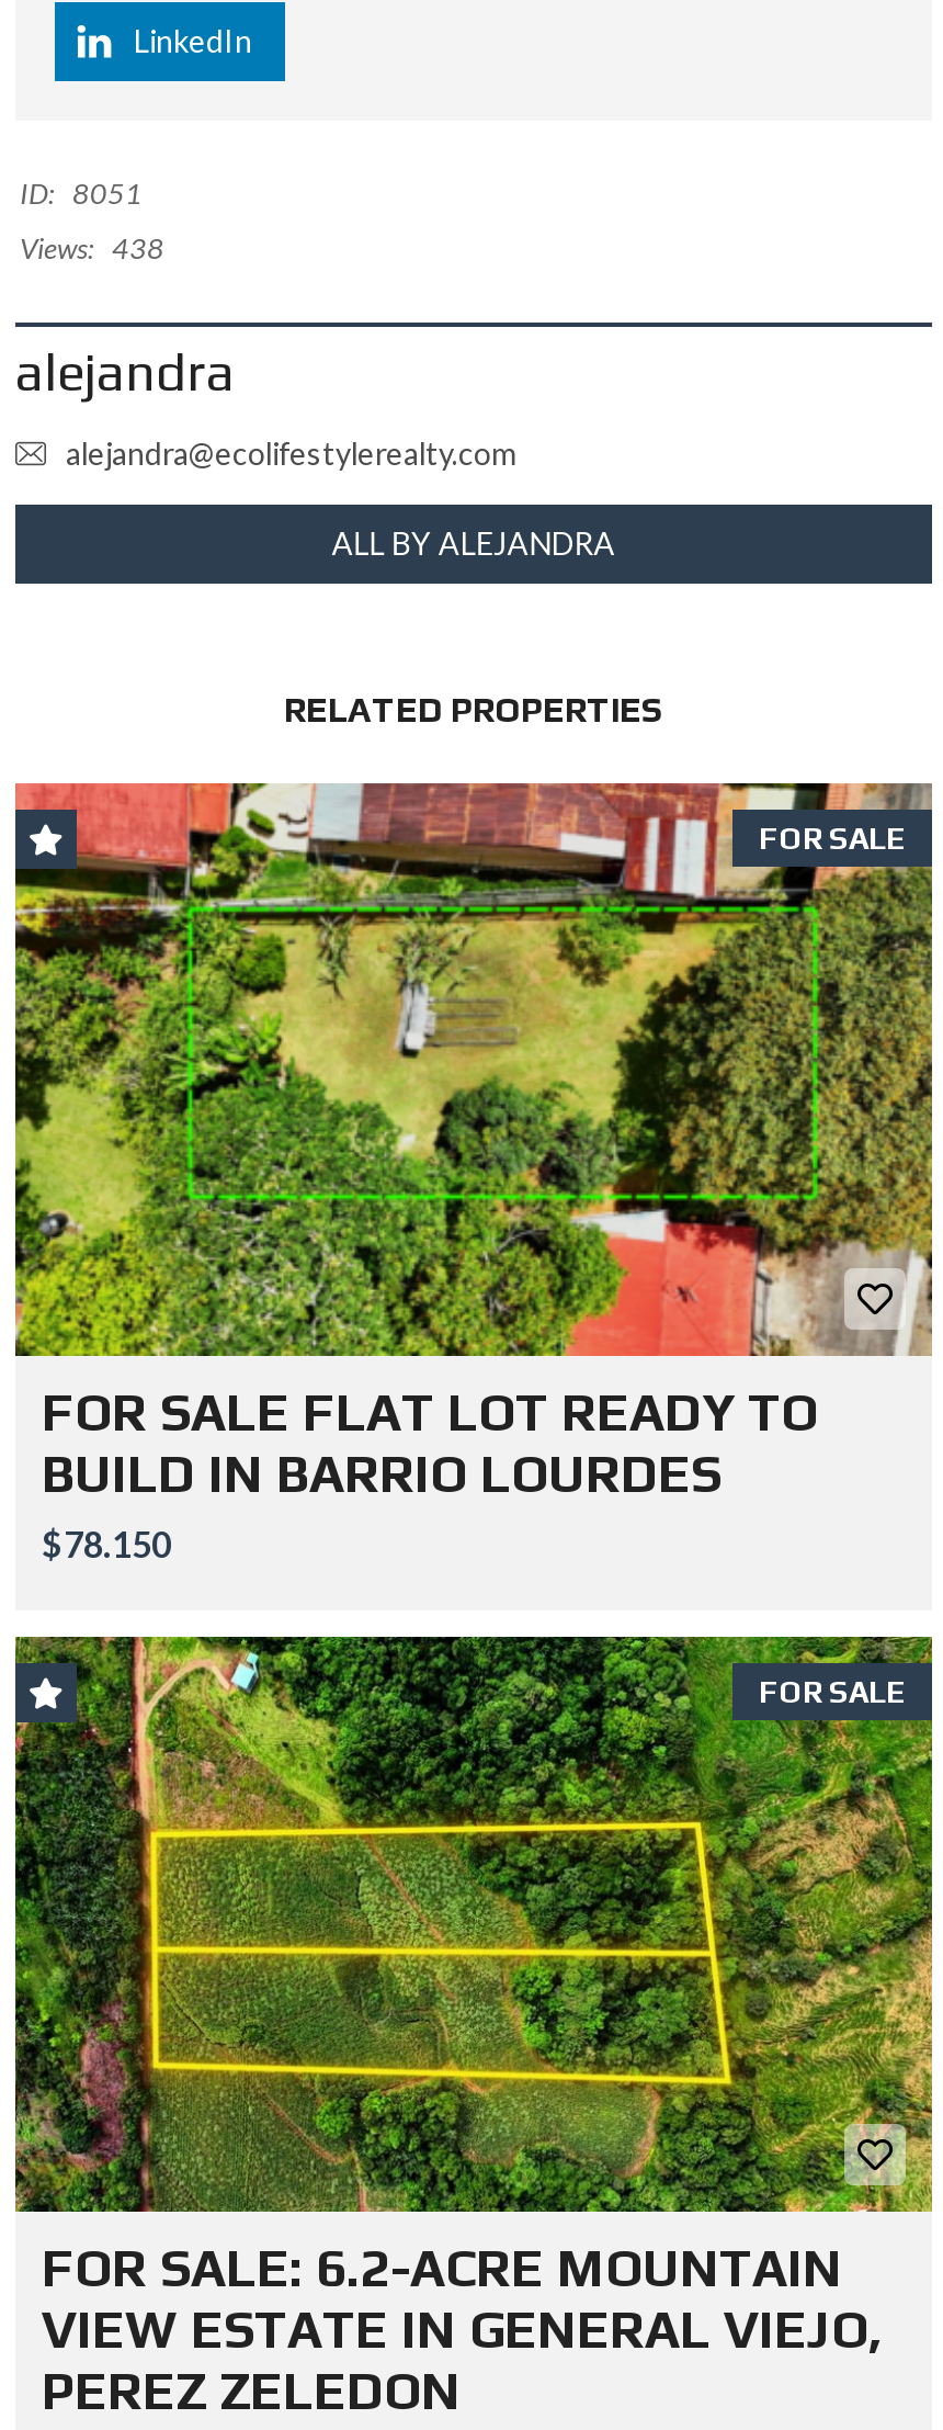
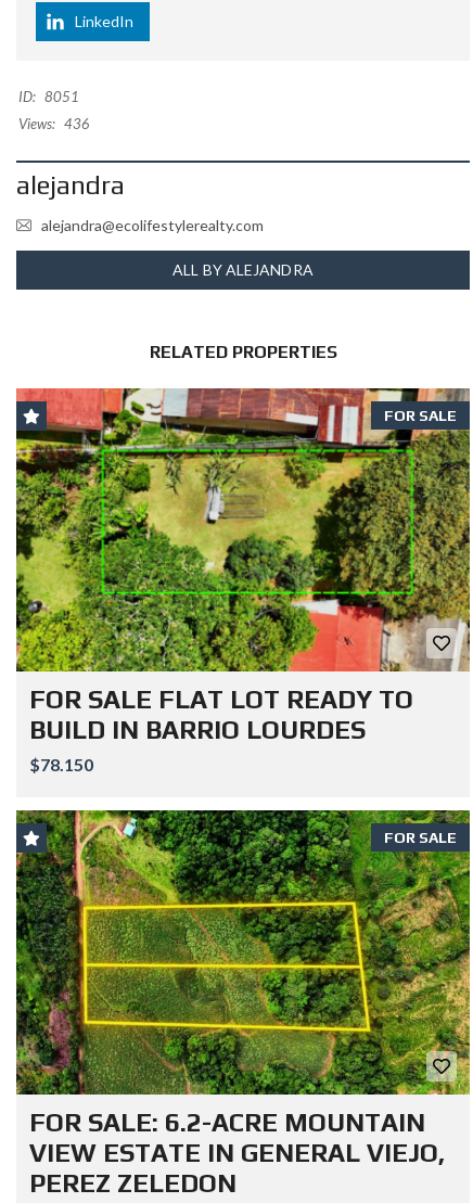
- Views: 438
+ Views: 436
